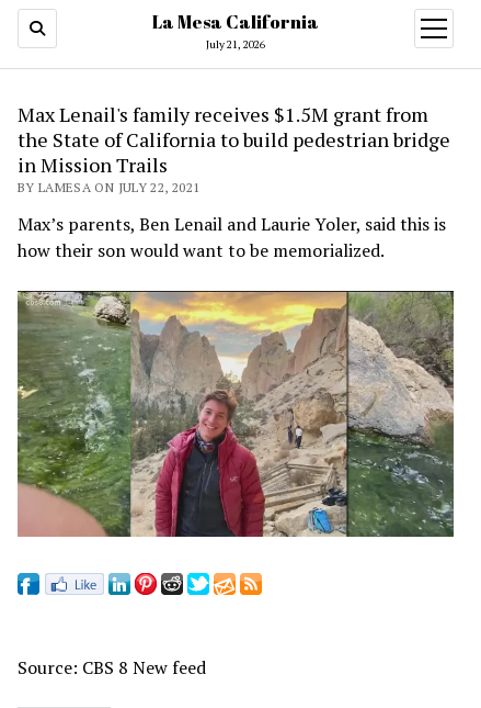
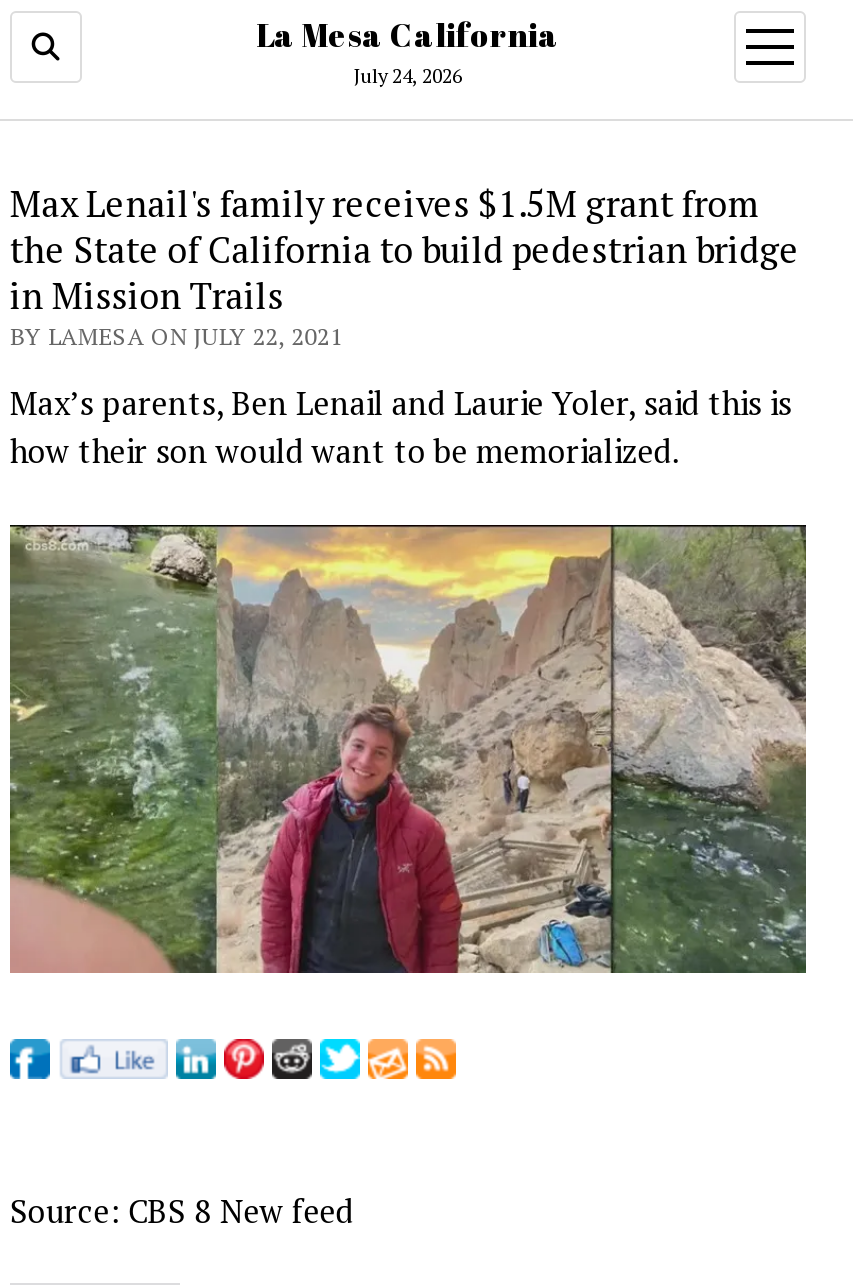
- July 21, 2026
+ July 24, 2026
